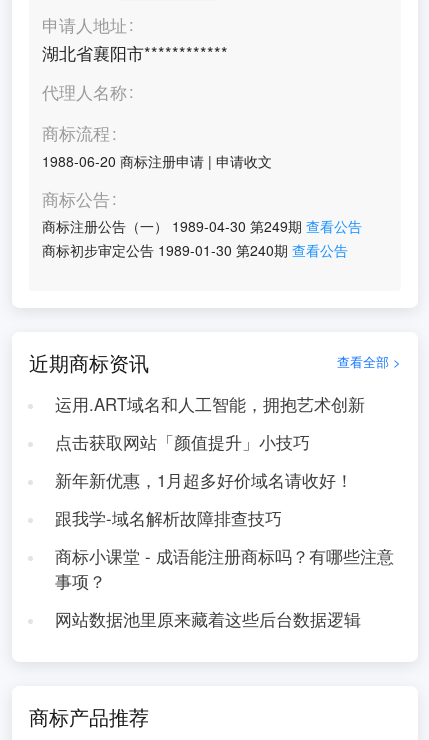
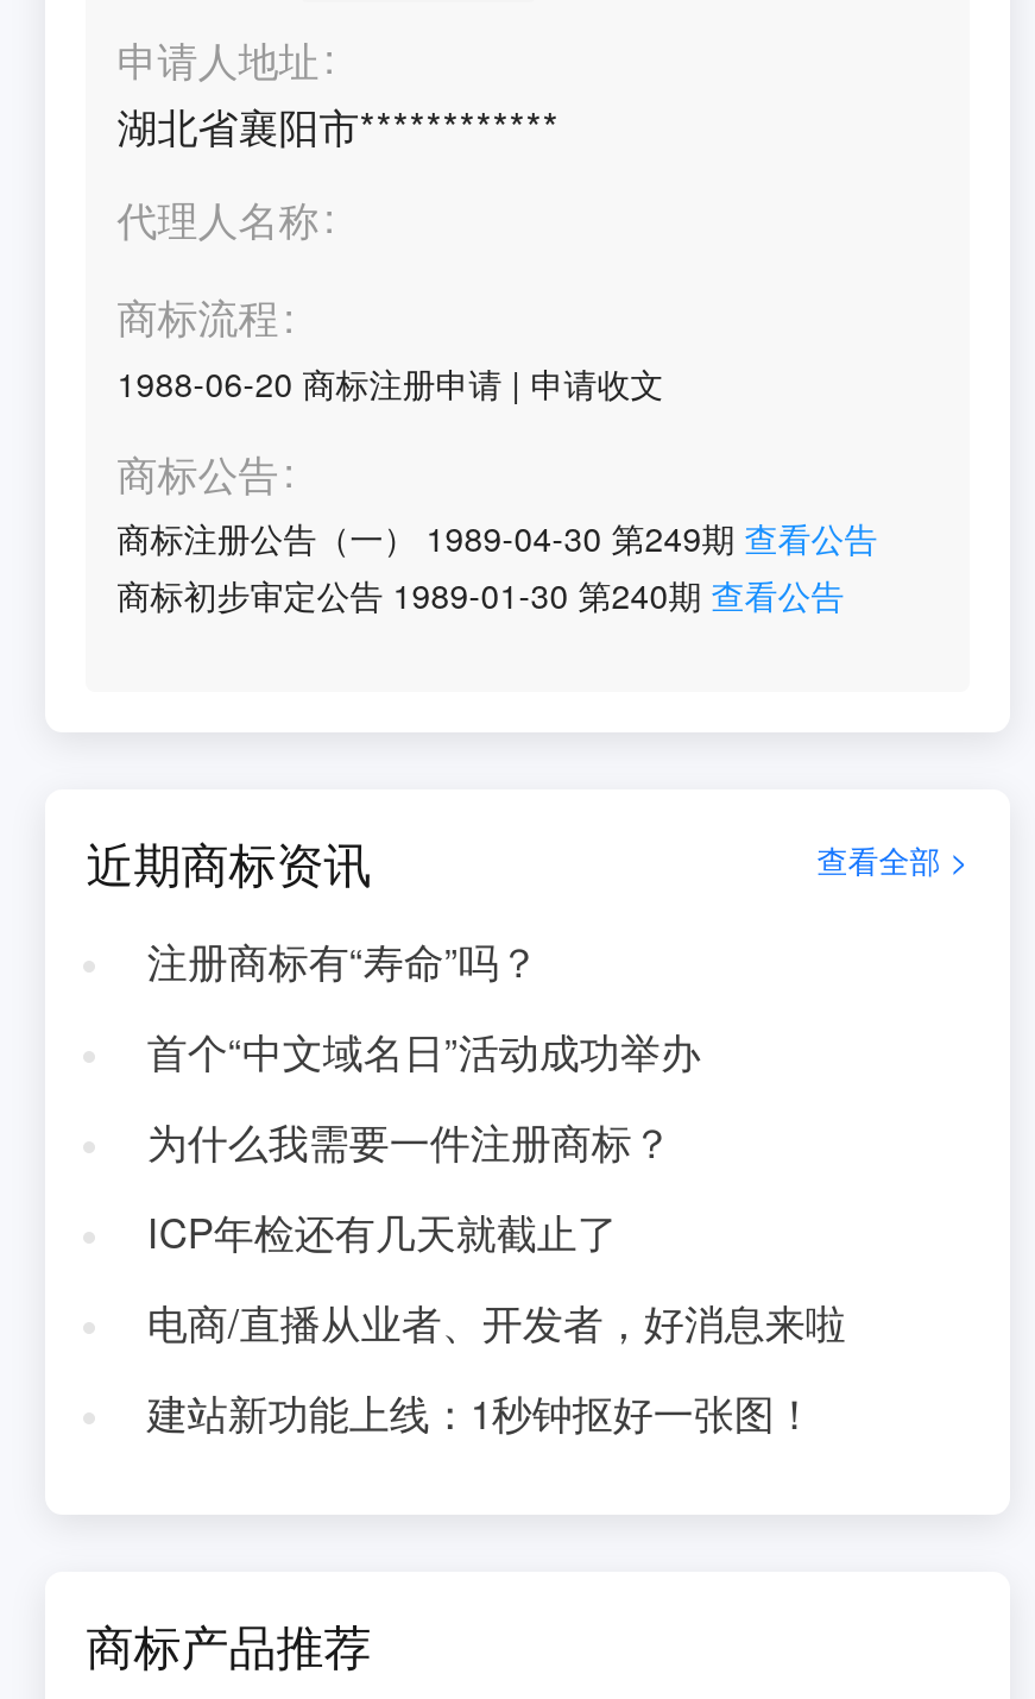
- 运用.ART域名和人工智能，拥抱艺术创新
+ 注册商标有“寿命”吗？

- 点击获取网站「颜值提升」小技巧
+ 首个“中文域名日”活动成功举办

- 新年新优惠，1月超多好价域名请收好！
+ 为什么我需要一件注册商标？

- 跟我学-域名解析故障排查技巧
+ ICP年检还有几天就截止了

- 商标小课堂 - 成语能注册商标吗？有哪些注意
- 事项？
+ 电商/直播从业者、开发者，好消息来啦

- 网站数据池里原来藏着这些后台数据逻辑
+ 建站新功能上线：1秒钟抠好一张图！
